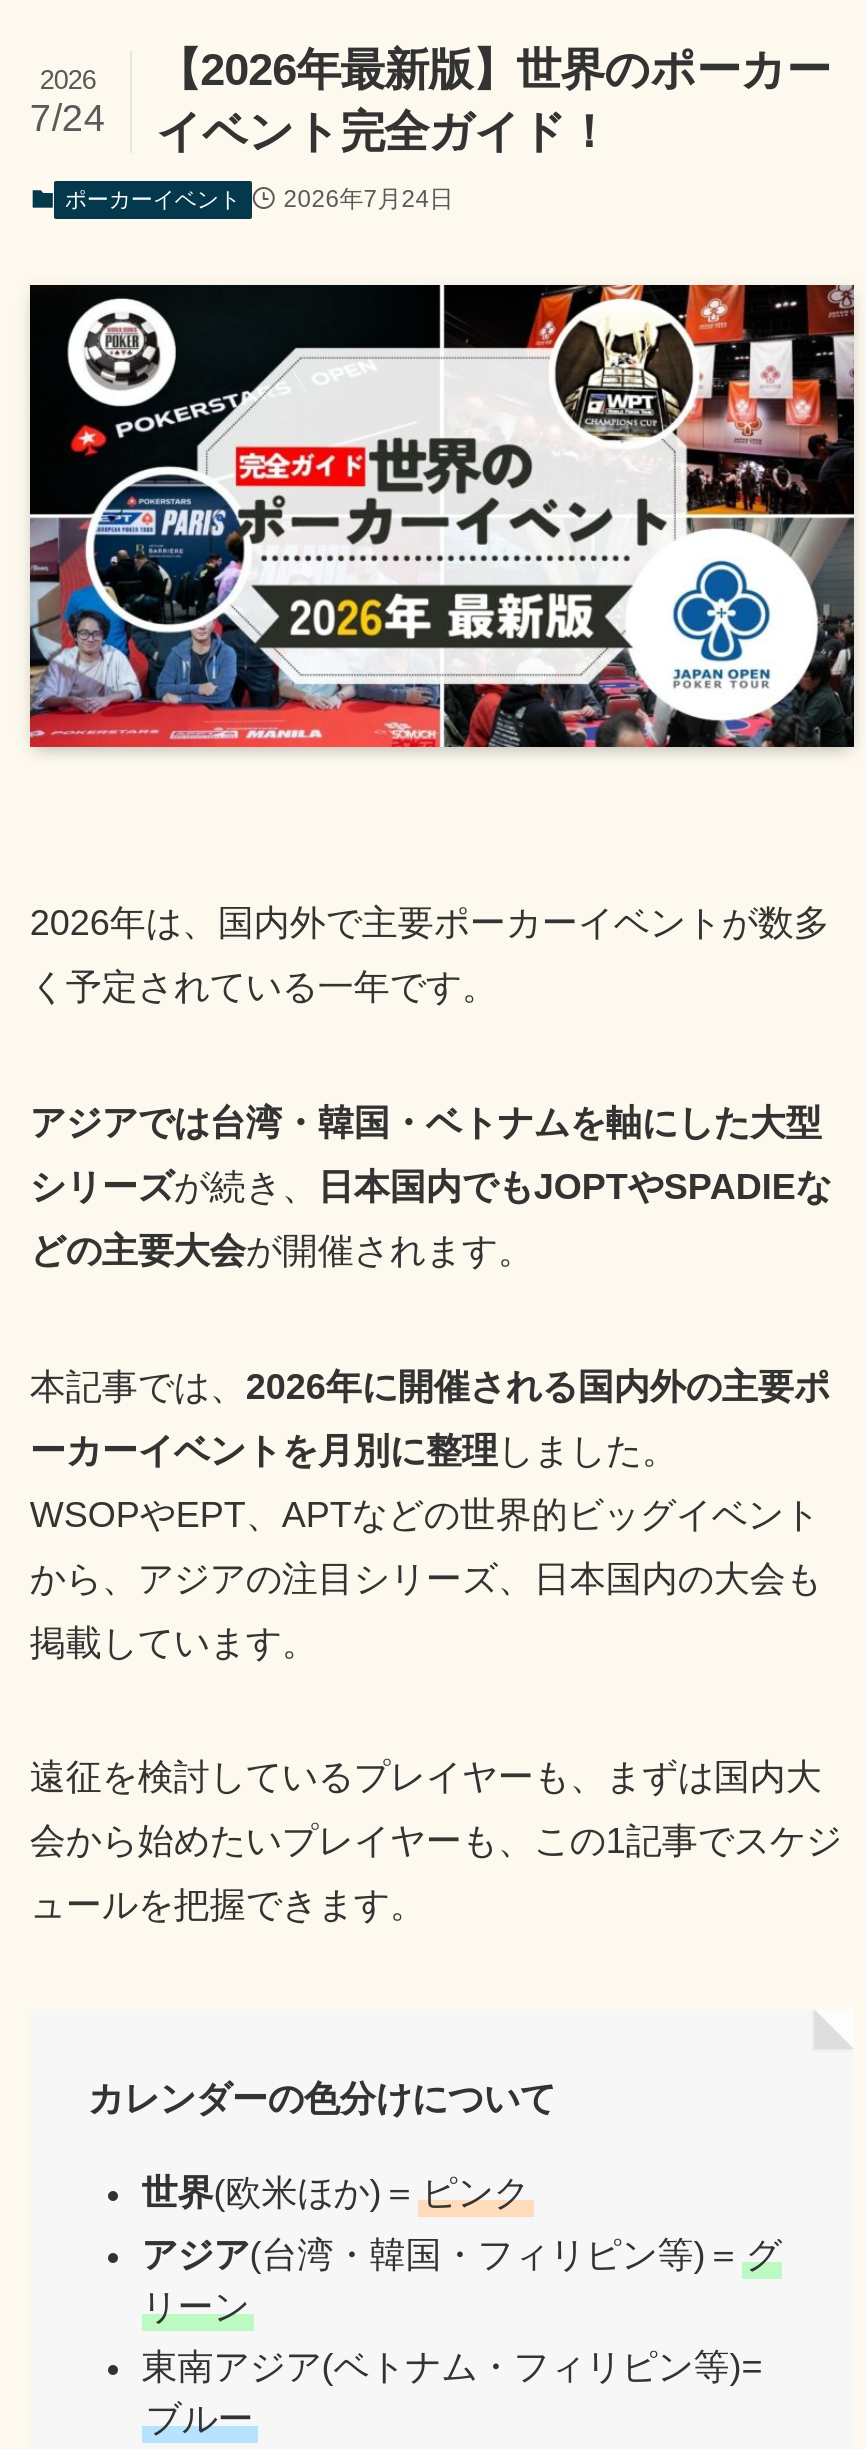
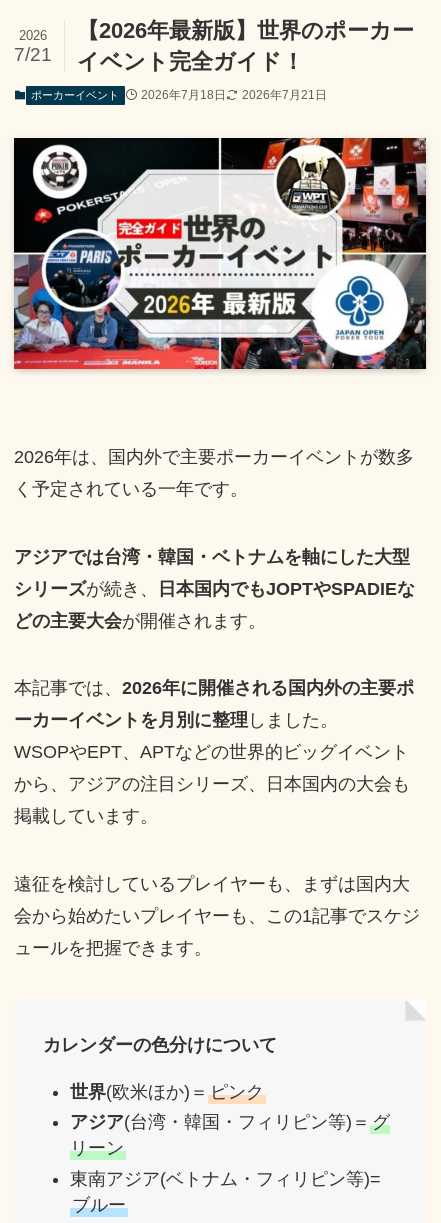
- 7/24 イベント完全ガイド！
+ 7/21 イベント完全ガイド！

- 2026年7月24日
+ 2026年7月18日
+ 2026年7月21日
